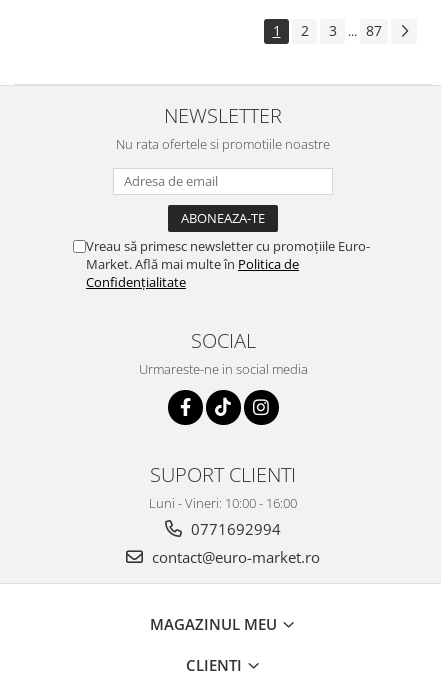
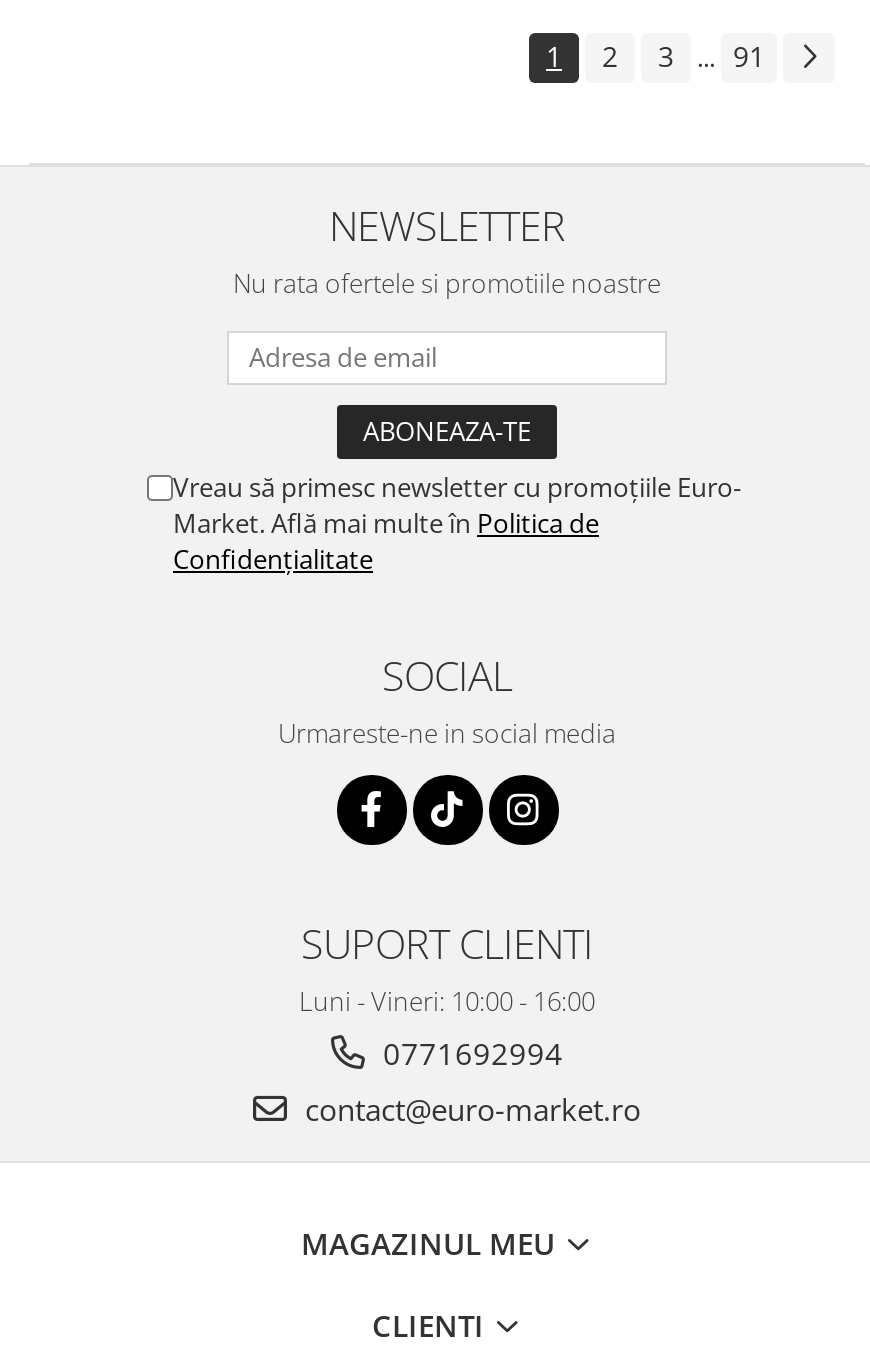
- 1 2 3 ... 87
+ 1 2 3 ... 91
